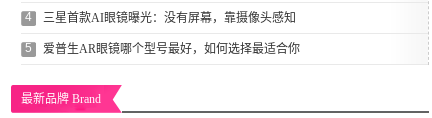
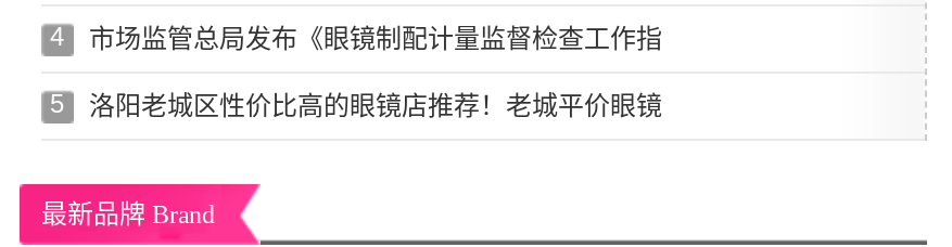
- 三星首款AI眼镜曝光：没有屏幕，靠摄像头感知
+ 市场监管总局发布《眼镜制配计量监督检查工作指

- 爱普生AR眼镜哪个型号最好，如何选择最适合你
+ 洛阳老城区性价比高的眼镜店推荐！老城平价眼镜
